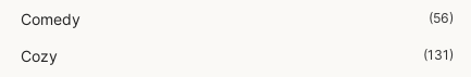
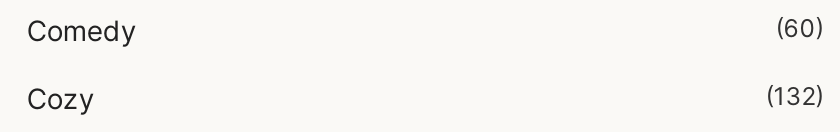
- (56)
+ (60)

- (131)
+ (132)
